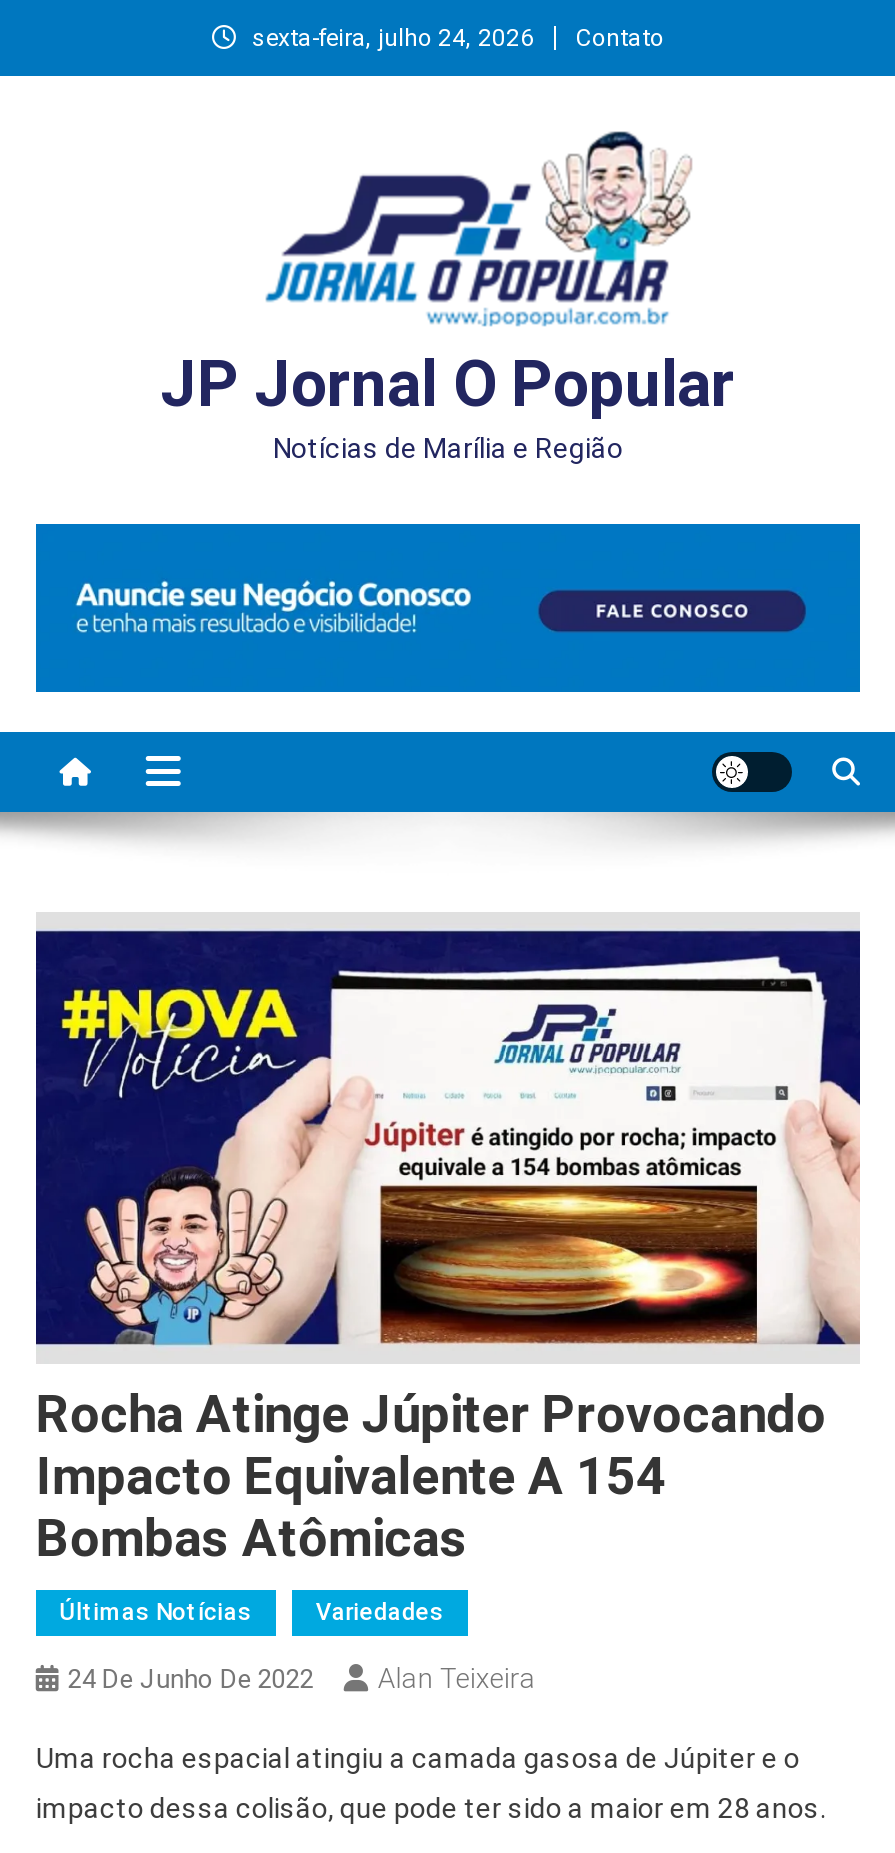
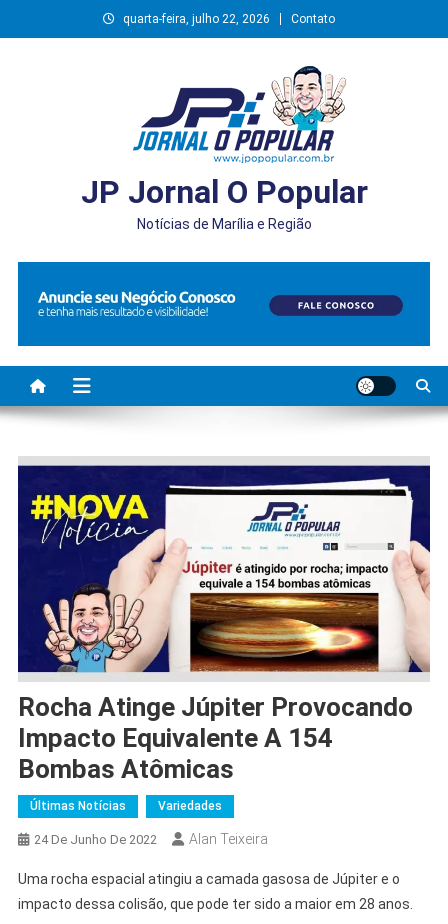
- sexta-feira, julho 24, 2026
+ quarta-feira, julho 22, 2026
